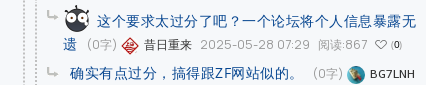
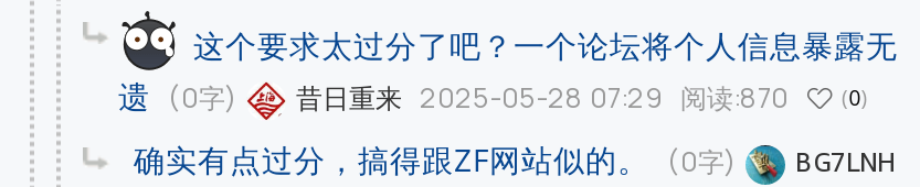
- 昔日重来 2025-05-28 07:29 阅读:867
+ 昔日重来 2025-05-28 07:29 阅读:870
